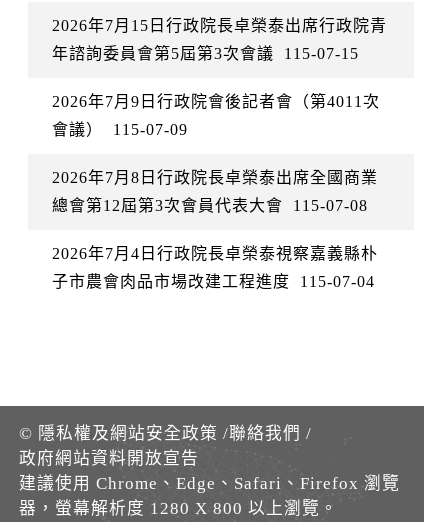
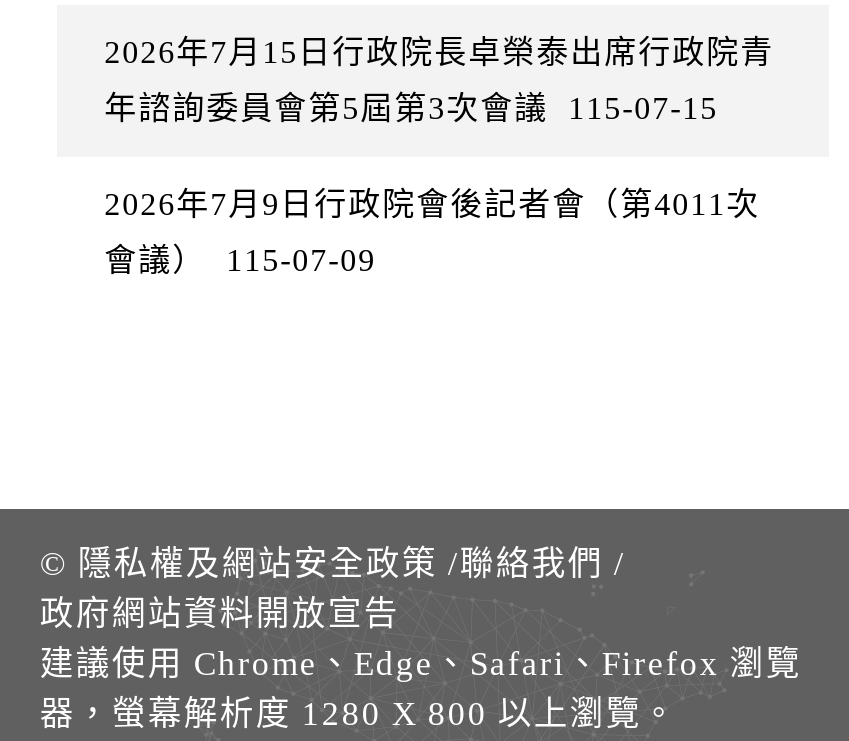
- 2026年7月8日行政院長卓榮泰出席全國商業
- 總會第12屆第3次會員代表大會 115-07-08
- 2026年7月4日行政院長卓榮泰視察嘉義縣朴
- 子市農會肉品市場改建工程進度 115-07-04
